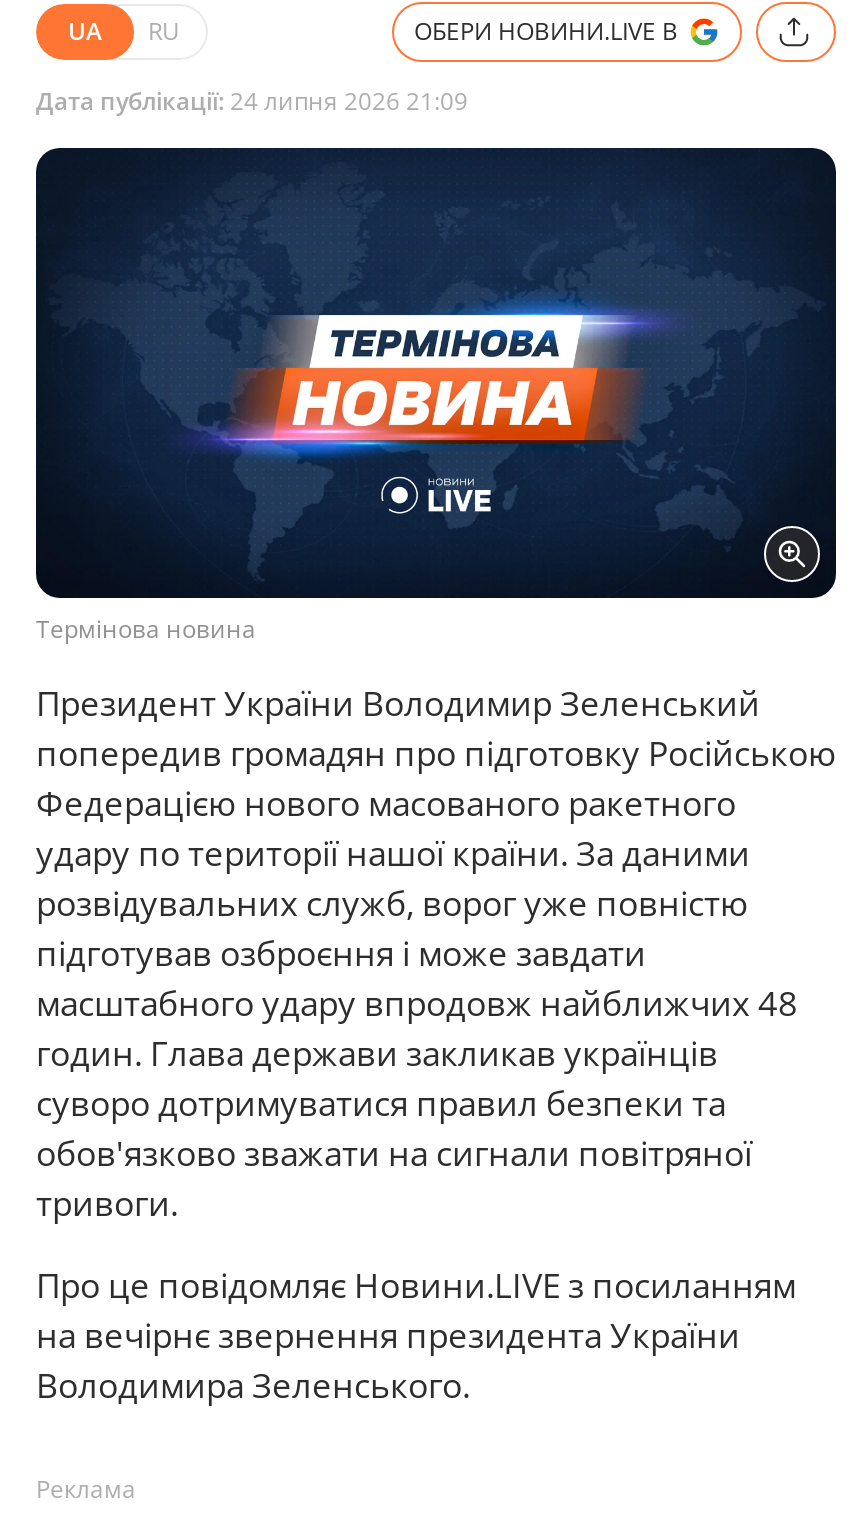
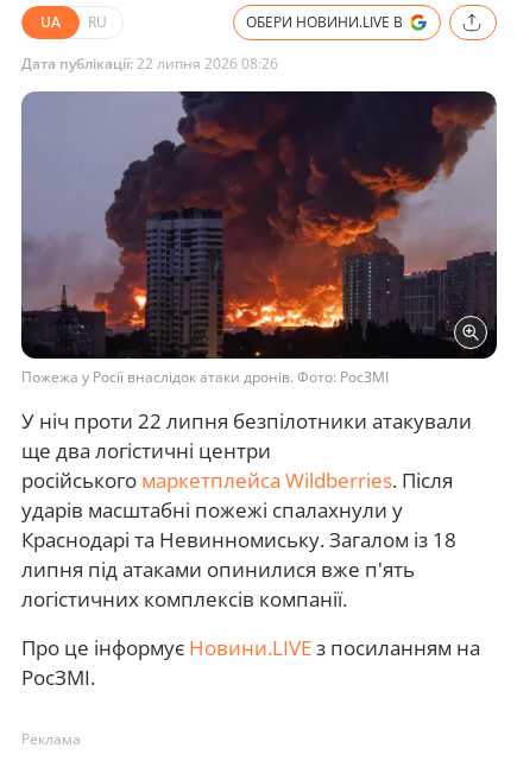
- Дата публікації: 24 липня 2026 21:09
+ Дата публікації: 22 липня 2026 08:26

- [image]
+ [image]

- Термінова новина
+ Пожежа у Росії внаслідок атаки дронів. Фото: РосЗМІ

- Президент України Володимир Зеленський
- попередив громадян про підготовку Російською
- Федерацією нового масованого ракетного
- удару по території нашої країни. За даними
- розвідувальних служб, ворог уже повністю
- підготував озброєння і може завдати
- масштабного удару впродовж найближчих 48
- годин. Глава держави закликав українців
- суворо дотримуватися правил безпеки та
- обов'язково зважати на сигнали повітряної
- тривоги.
+ У ніч проти 22 липня безпілотники атакували
+ ще два логістичні центри
+ російського маркетплейса Wildberries. Після
+ ударів масштабні пожежі спалахнули у
+ Краснодарі та Невинномиську. Загалом із 18
+ липня під атаками опинилися вже п'ять
+ логістичних комплексів компанії.

- Про це повідомляє Новини.LIVE з посиланням
- на вечірнє звернення президента України
- Володимира Зеленського.
+ Про це інформує Новини.LIVE з посиланням на
+ РосЗМІ.
